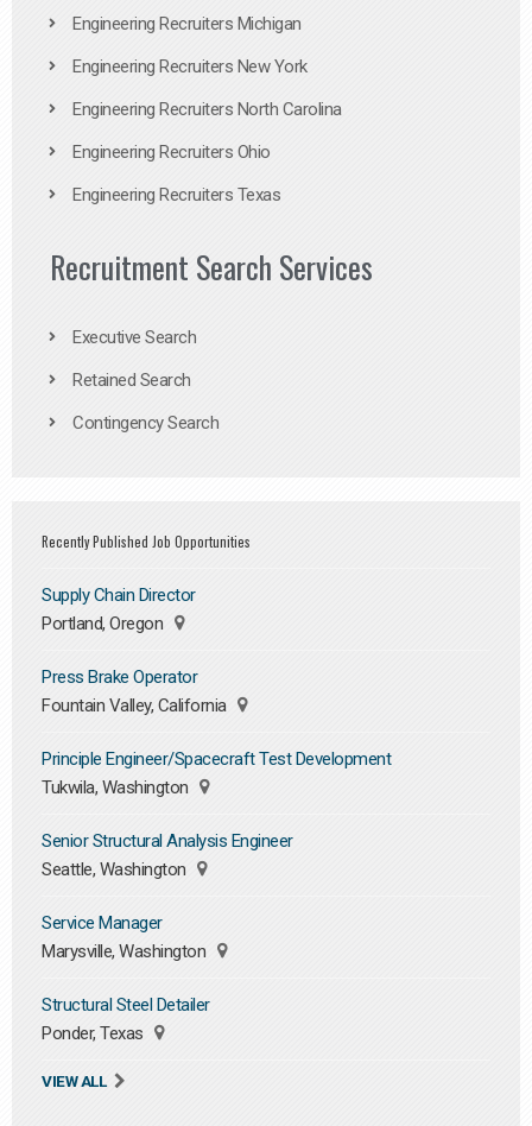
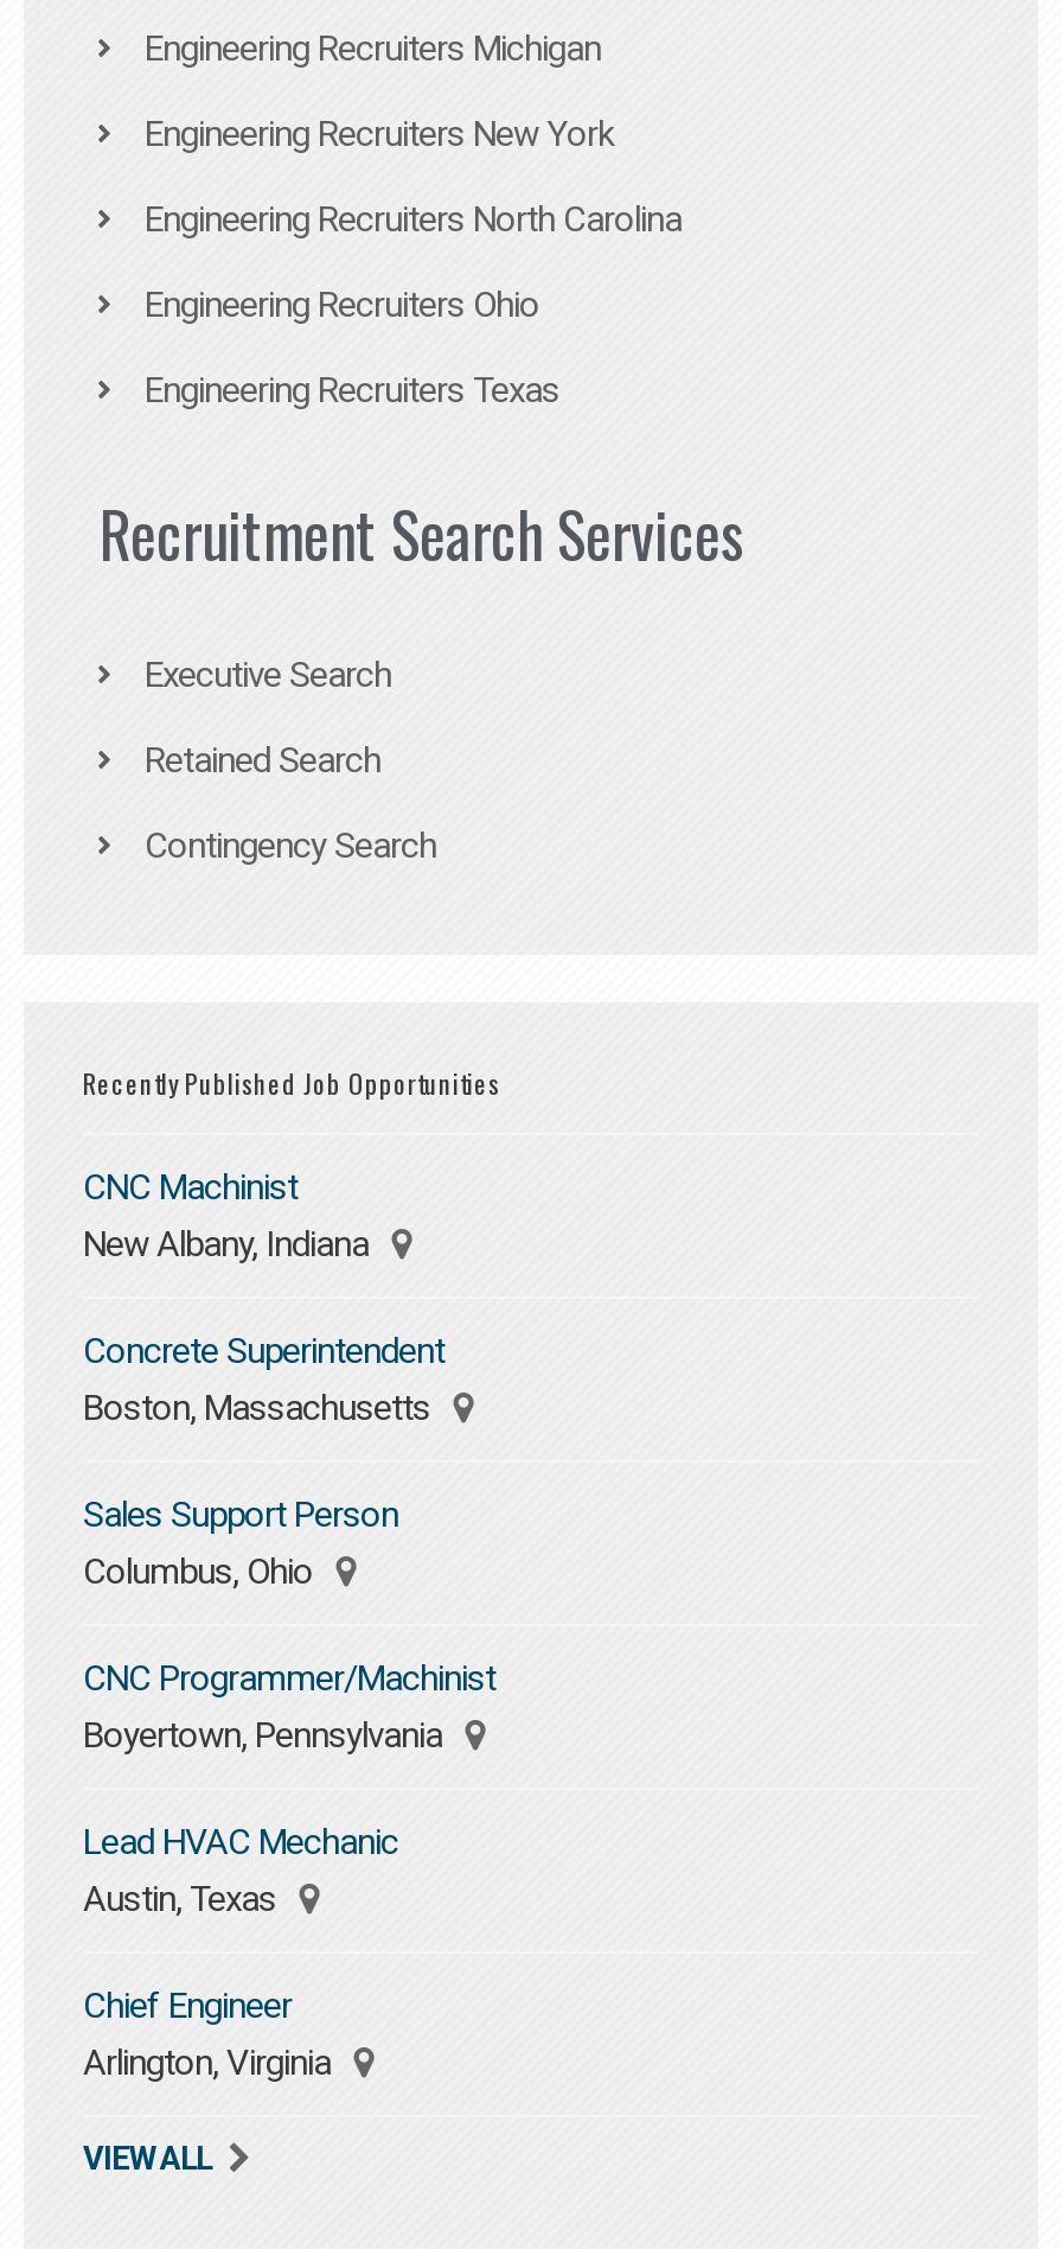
- Supply Chain Director
- Portland, Oregon
+ CNC Machinist
+ New Albany, Indiana

- Press Brake Operator
- Fountain Valley, California
+ Concrete Superintendent
+ Boston, Massachusetts

- Principle Engineer/Spacecraft Test Development
- Tukwila, Washington
+ Sales Support Person
+ Columbus, Ohio

- Senior Structural Analysis Engineer
- Seattle, Washington
+ CNC Programmer/Machinist
+ Boyertown, Pennsylvania

- Service Manager
- Marysville, Washington
+ Lead HVAC Mechanic
+ Austin, Texas

- Structural Steel Detailer
- Ponder, Texas
+ Chief Engineer
+ Arlington, Virginia
